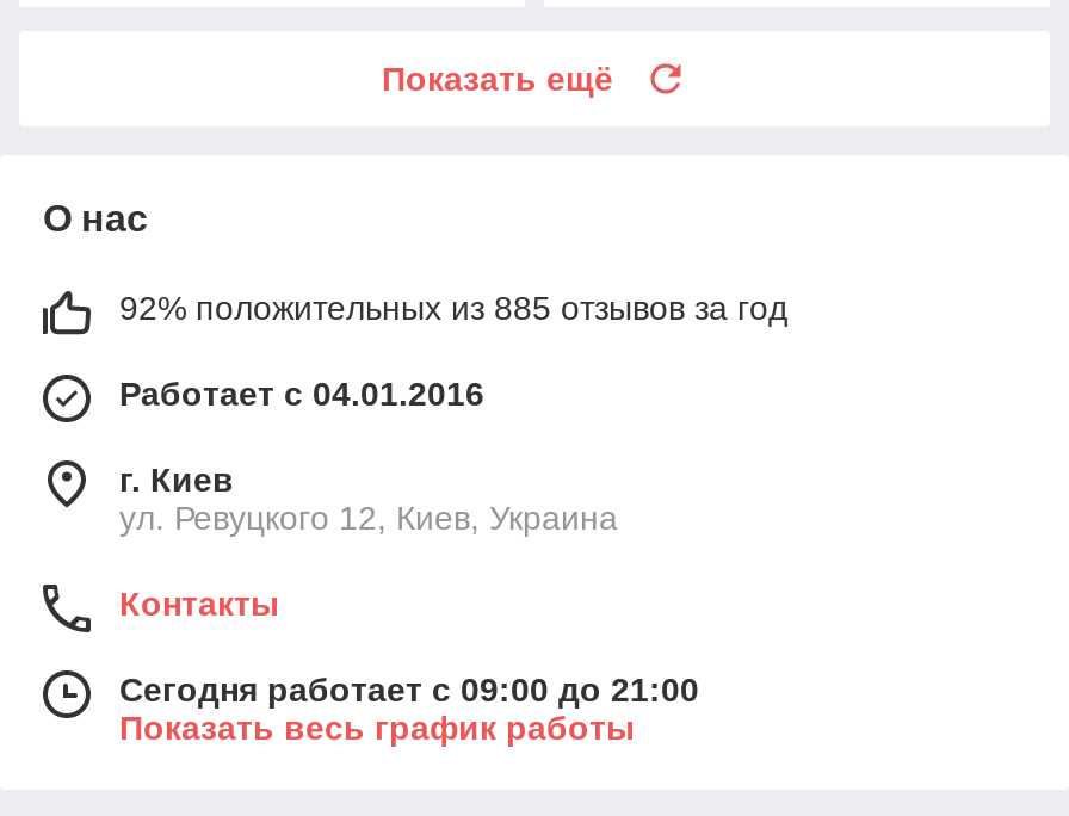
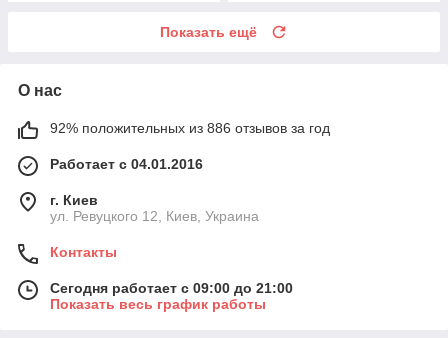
- 92% положительных из 885 отзывов за год
+ 92% положительных из 886 отзывов за год
